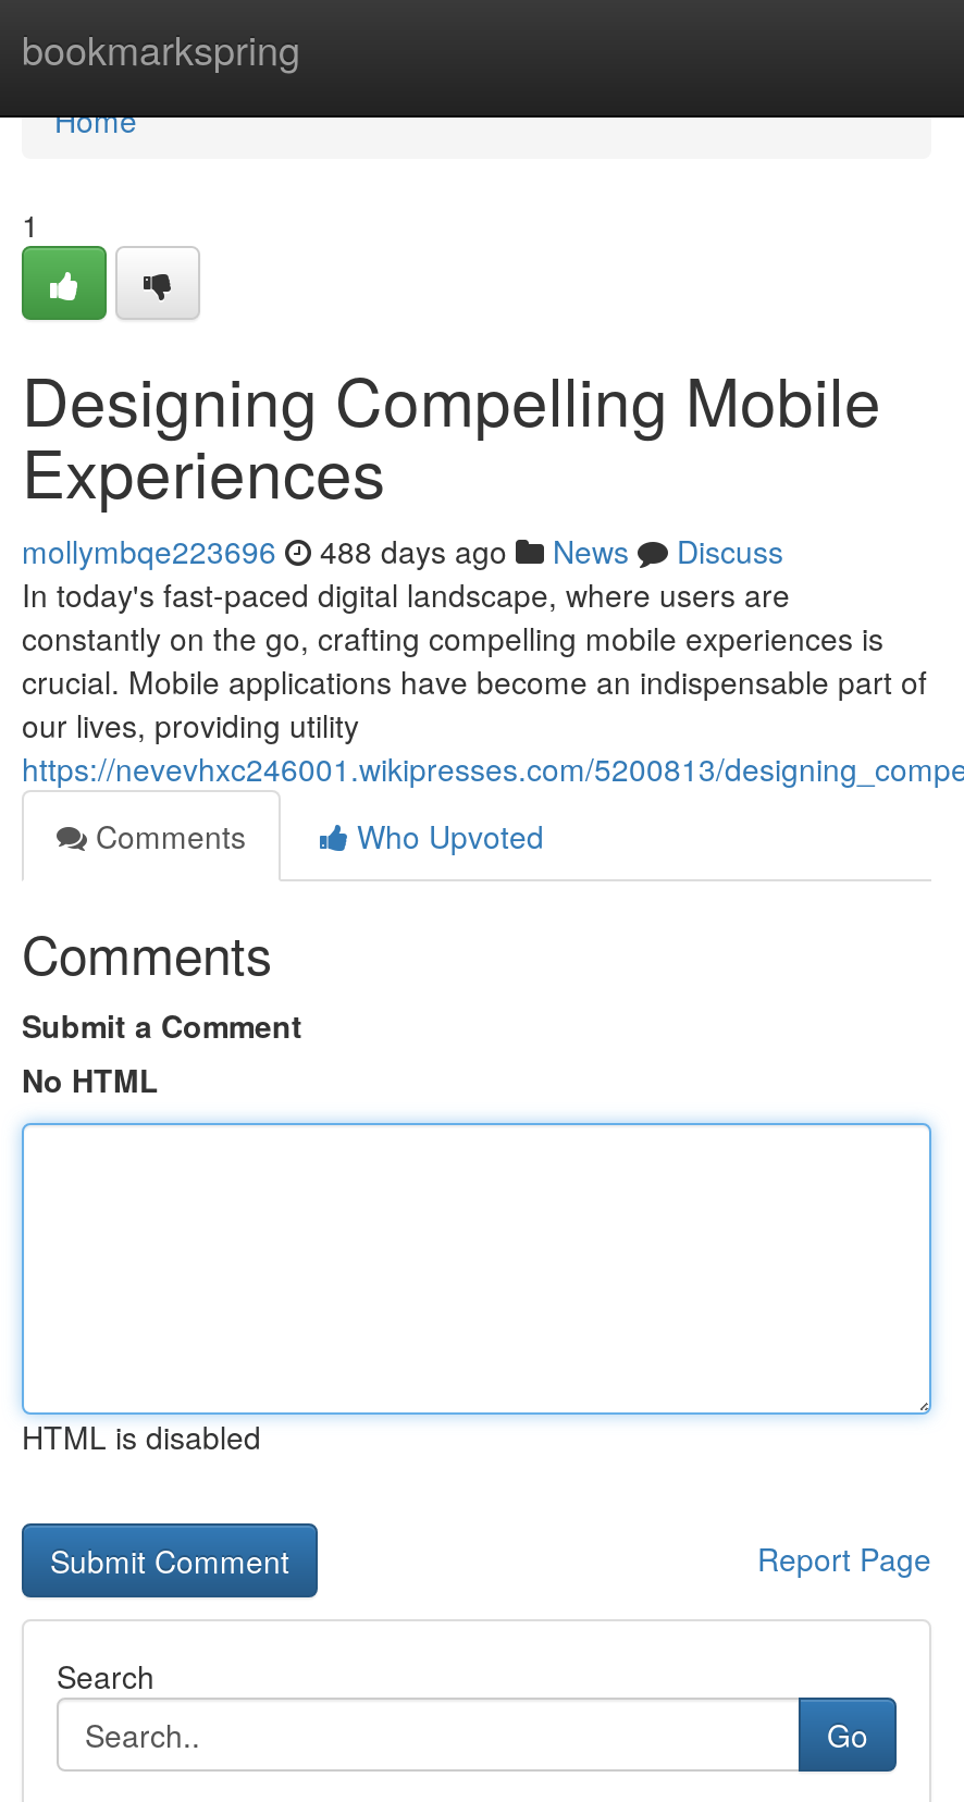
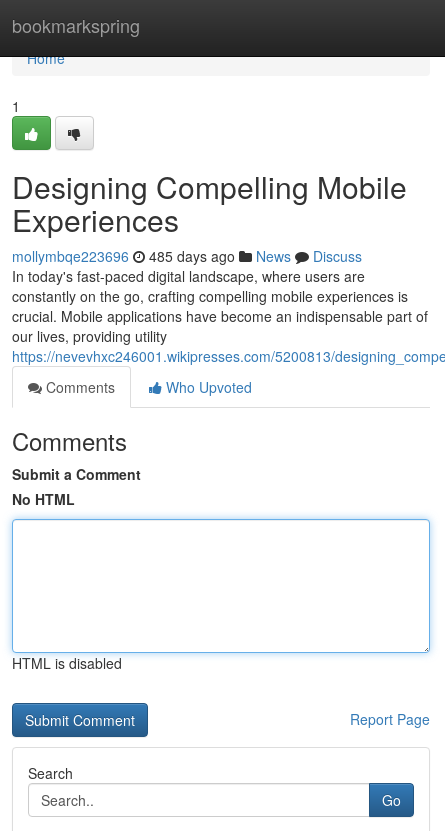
- mollymbqe223696 488 days ago News Discuss
+ mollymbqe223696 485 days ago News Discuss
